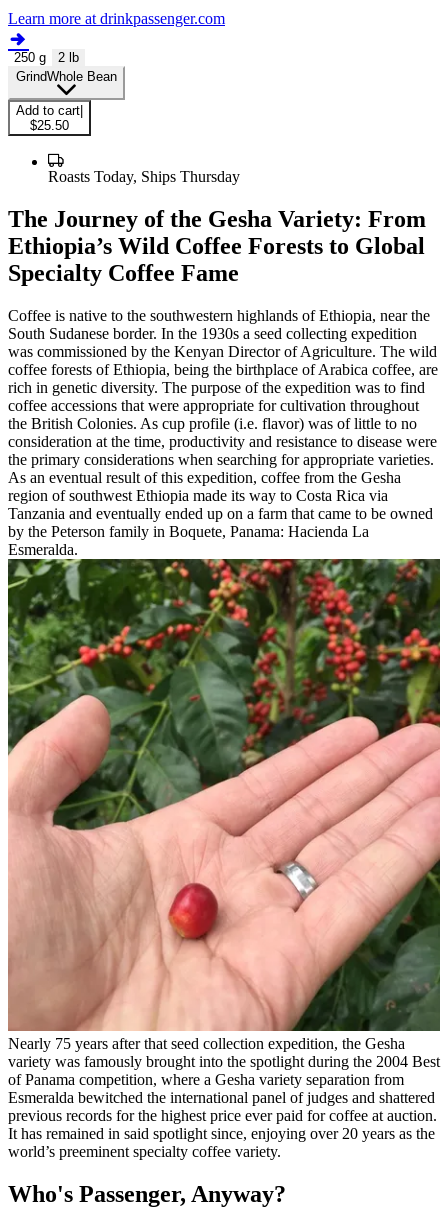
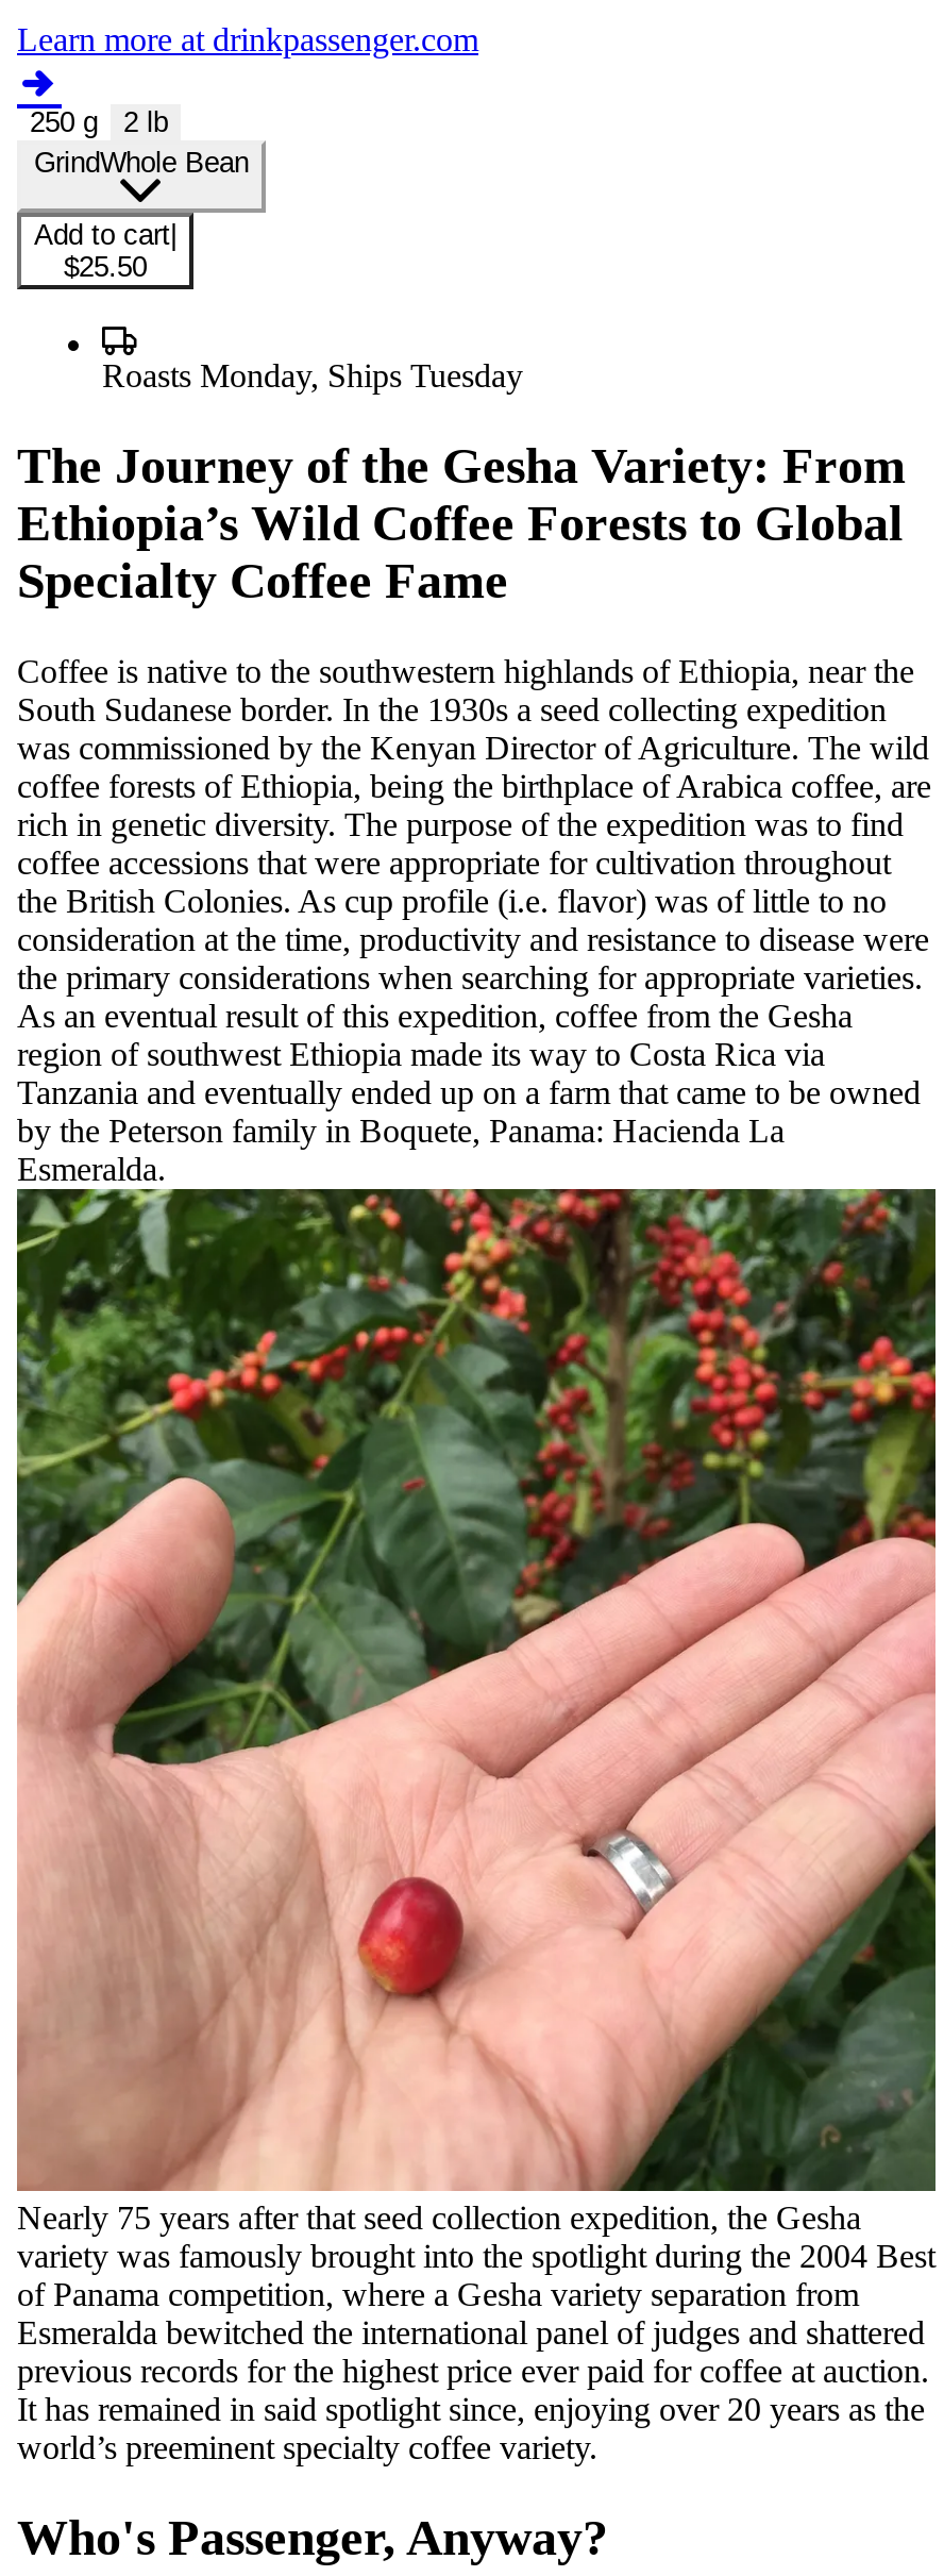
- Roasts Today, Ships Thursday
+ Roasts Monday, Ships Tuesday
